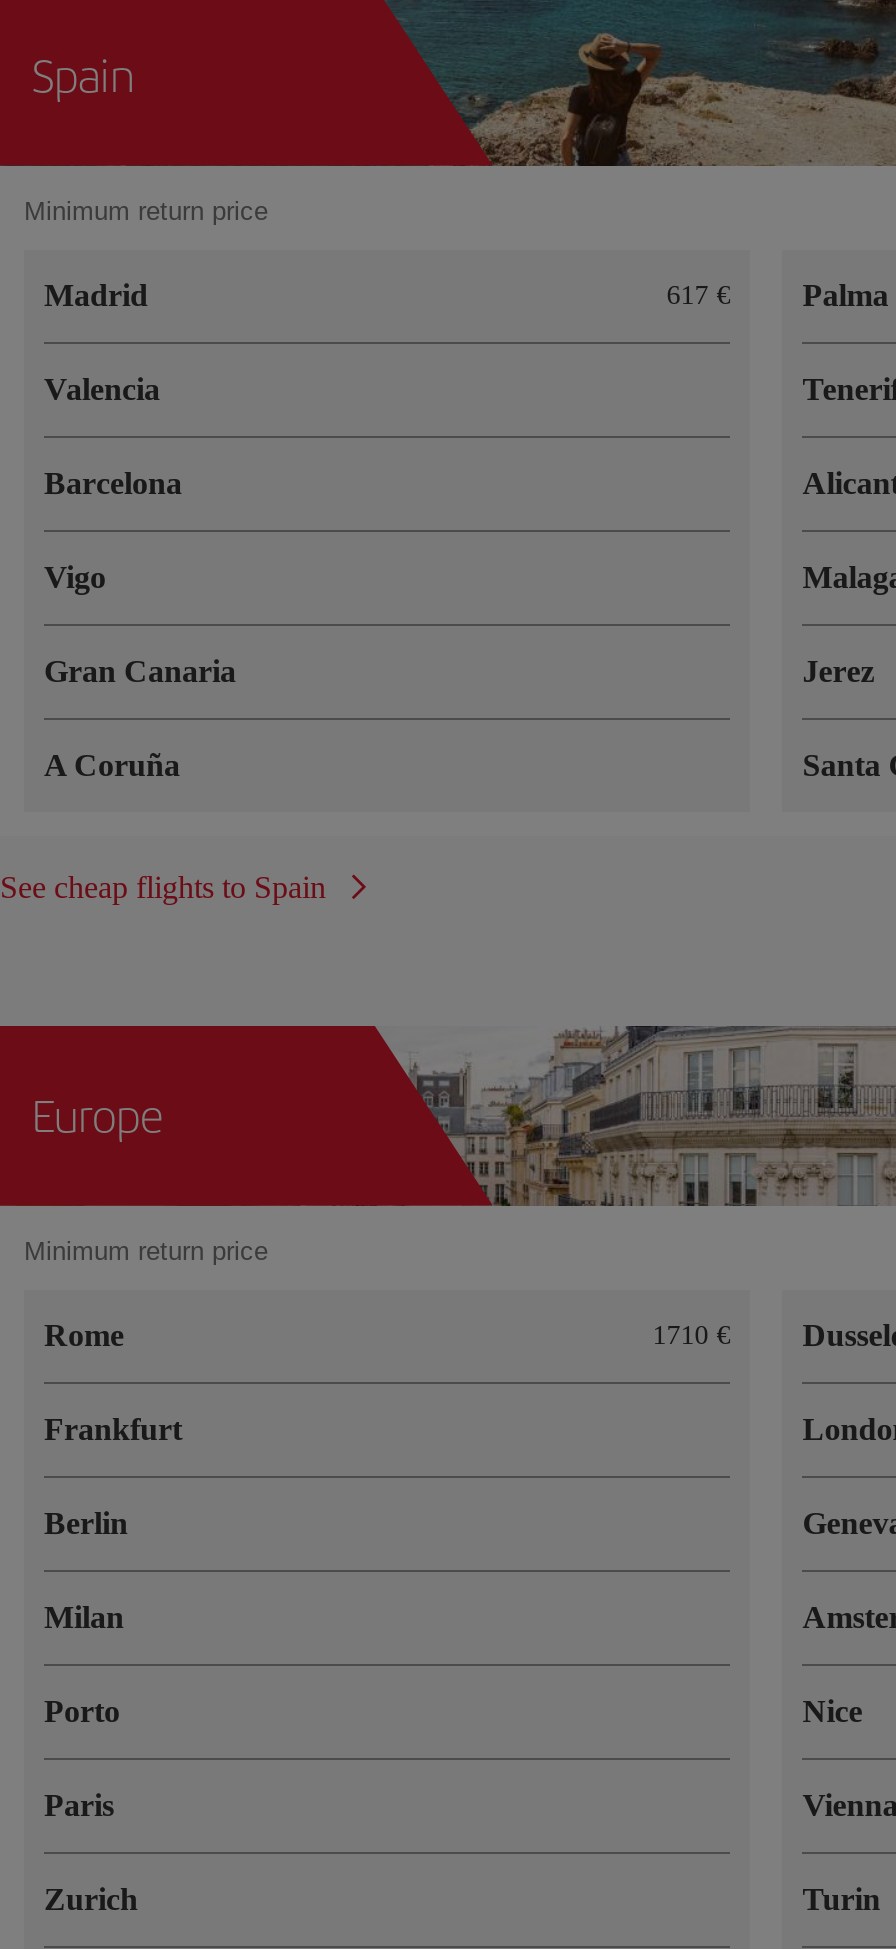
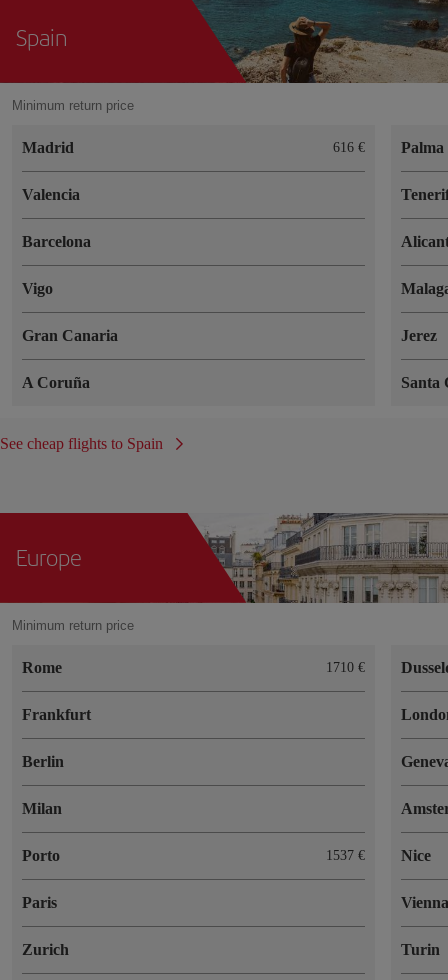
- 617 €
+ 616 €

+ 1537 €
